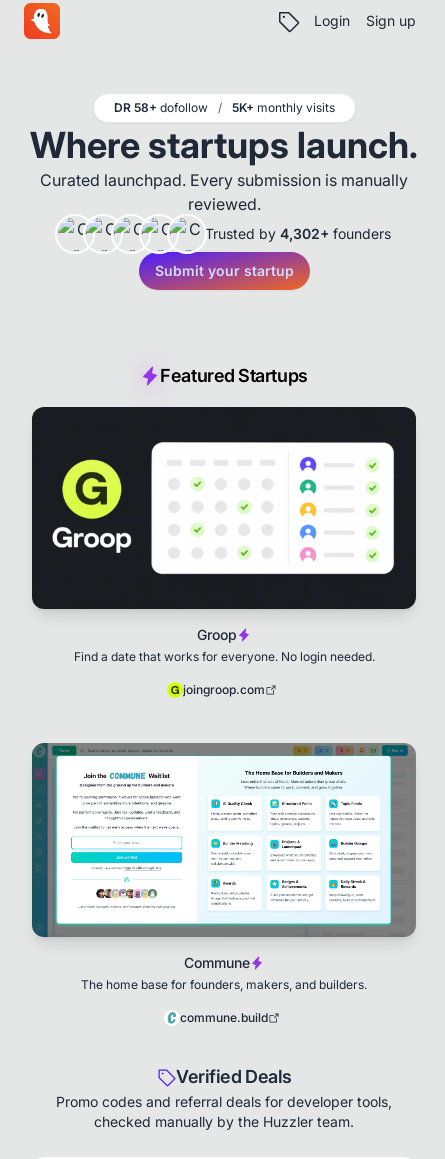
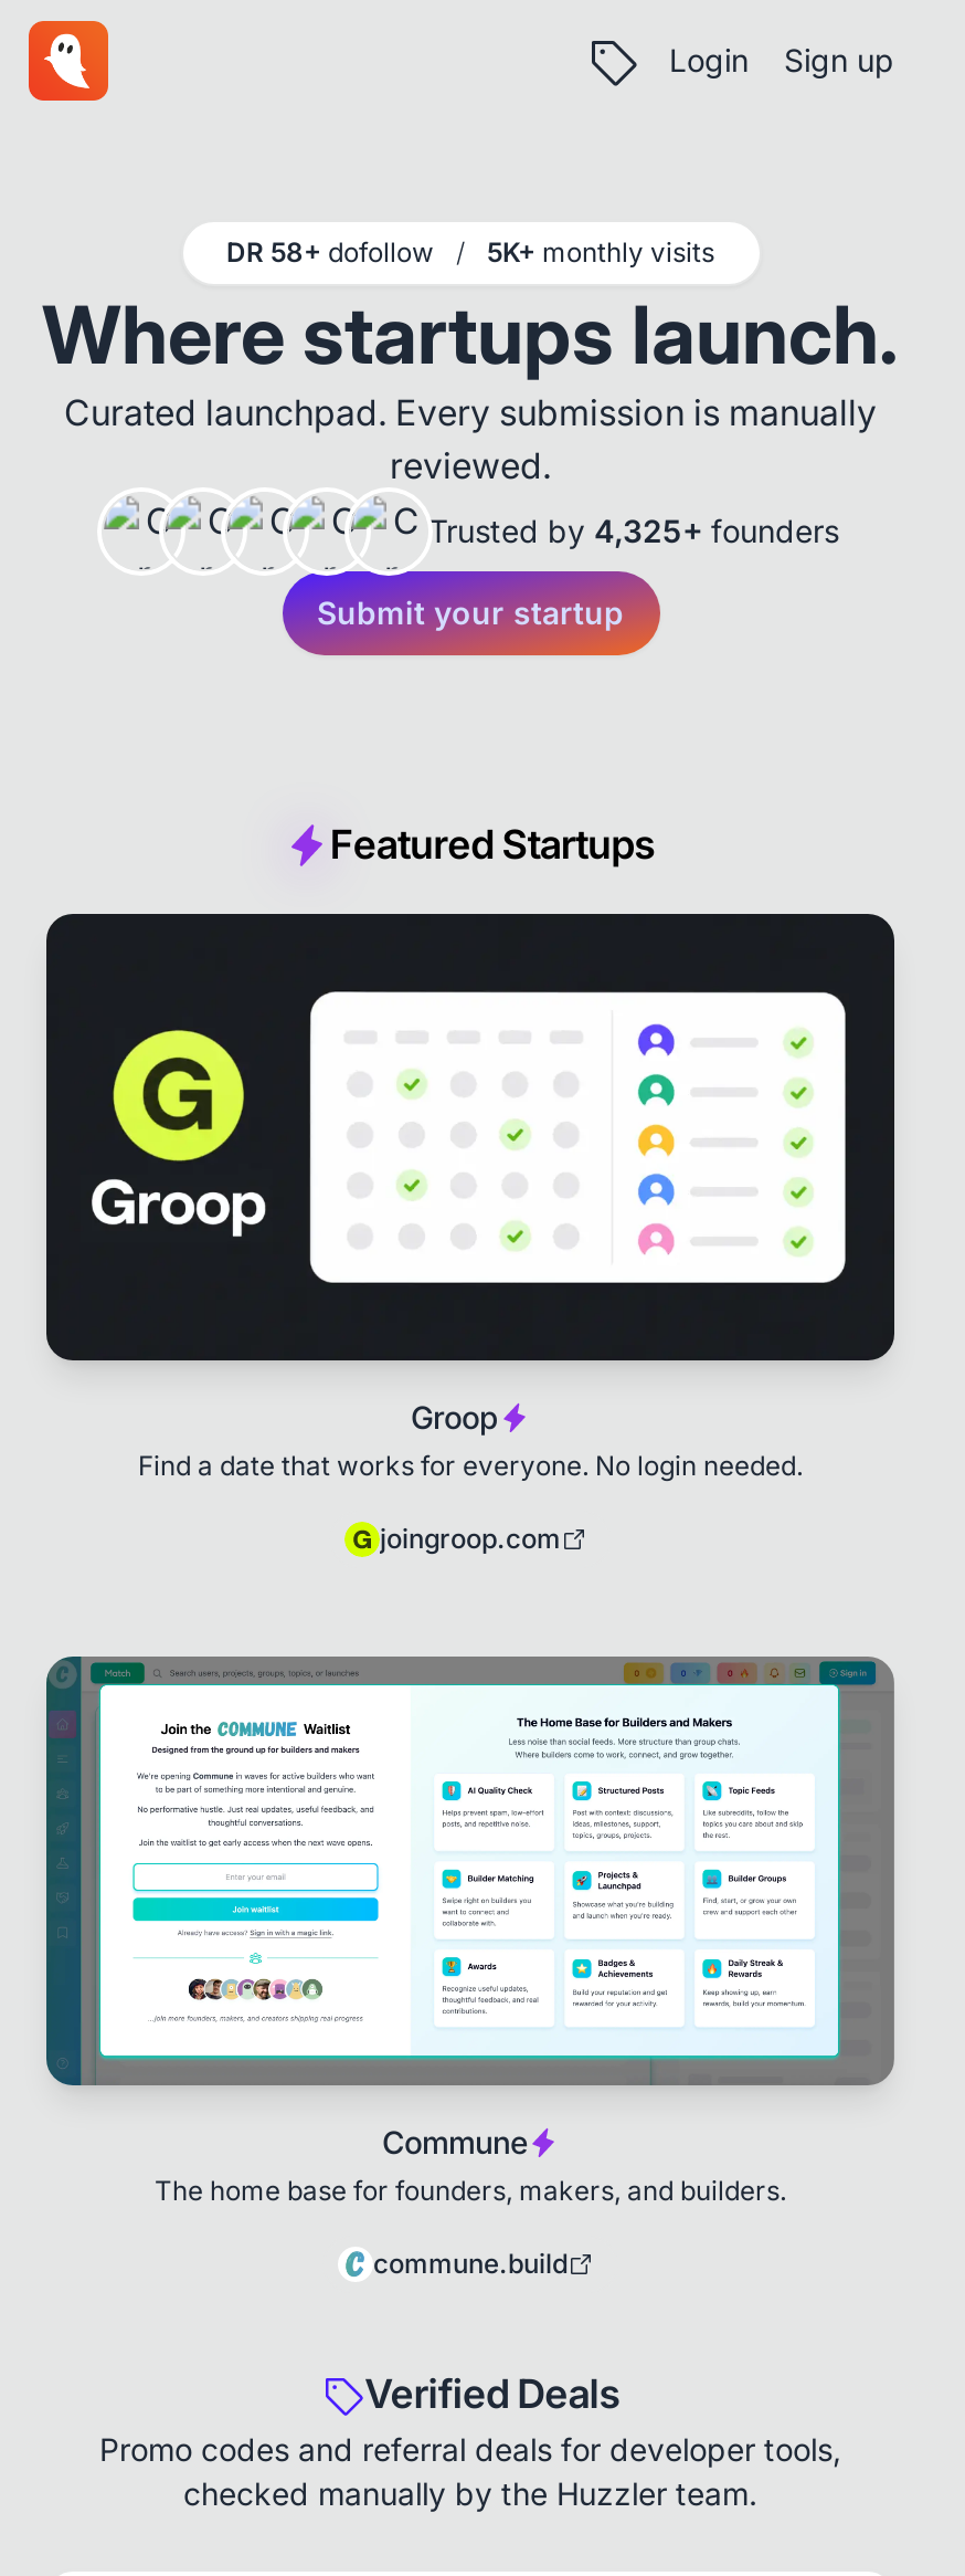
- Trusted by 4,302+ founders
+ Trusted by 4,325+ founders
